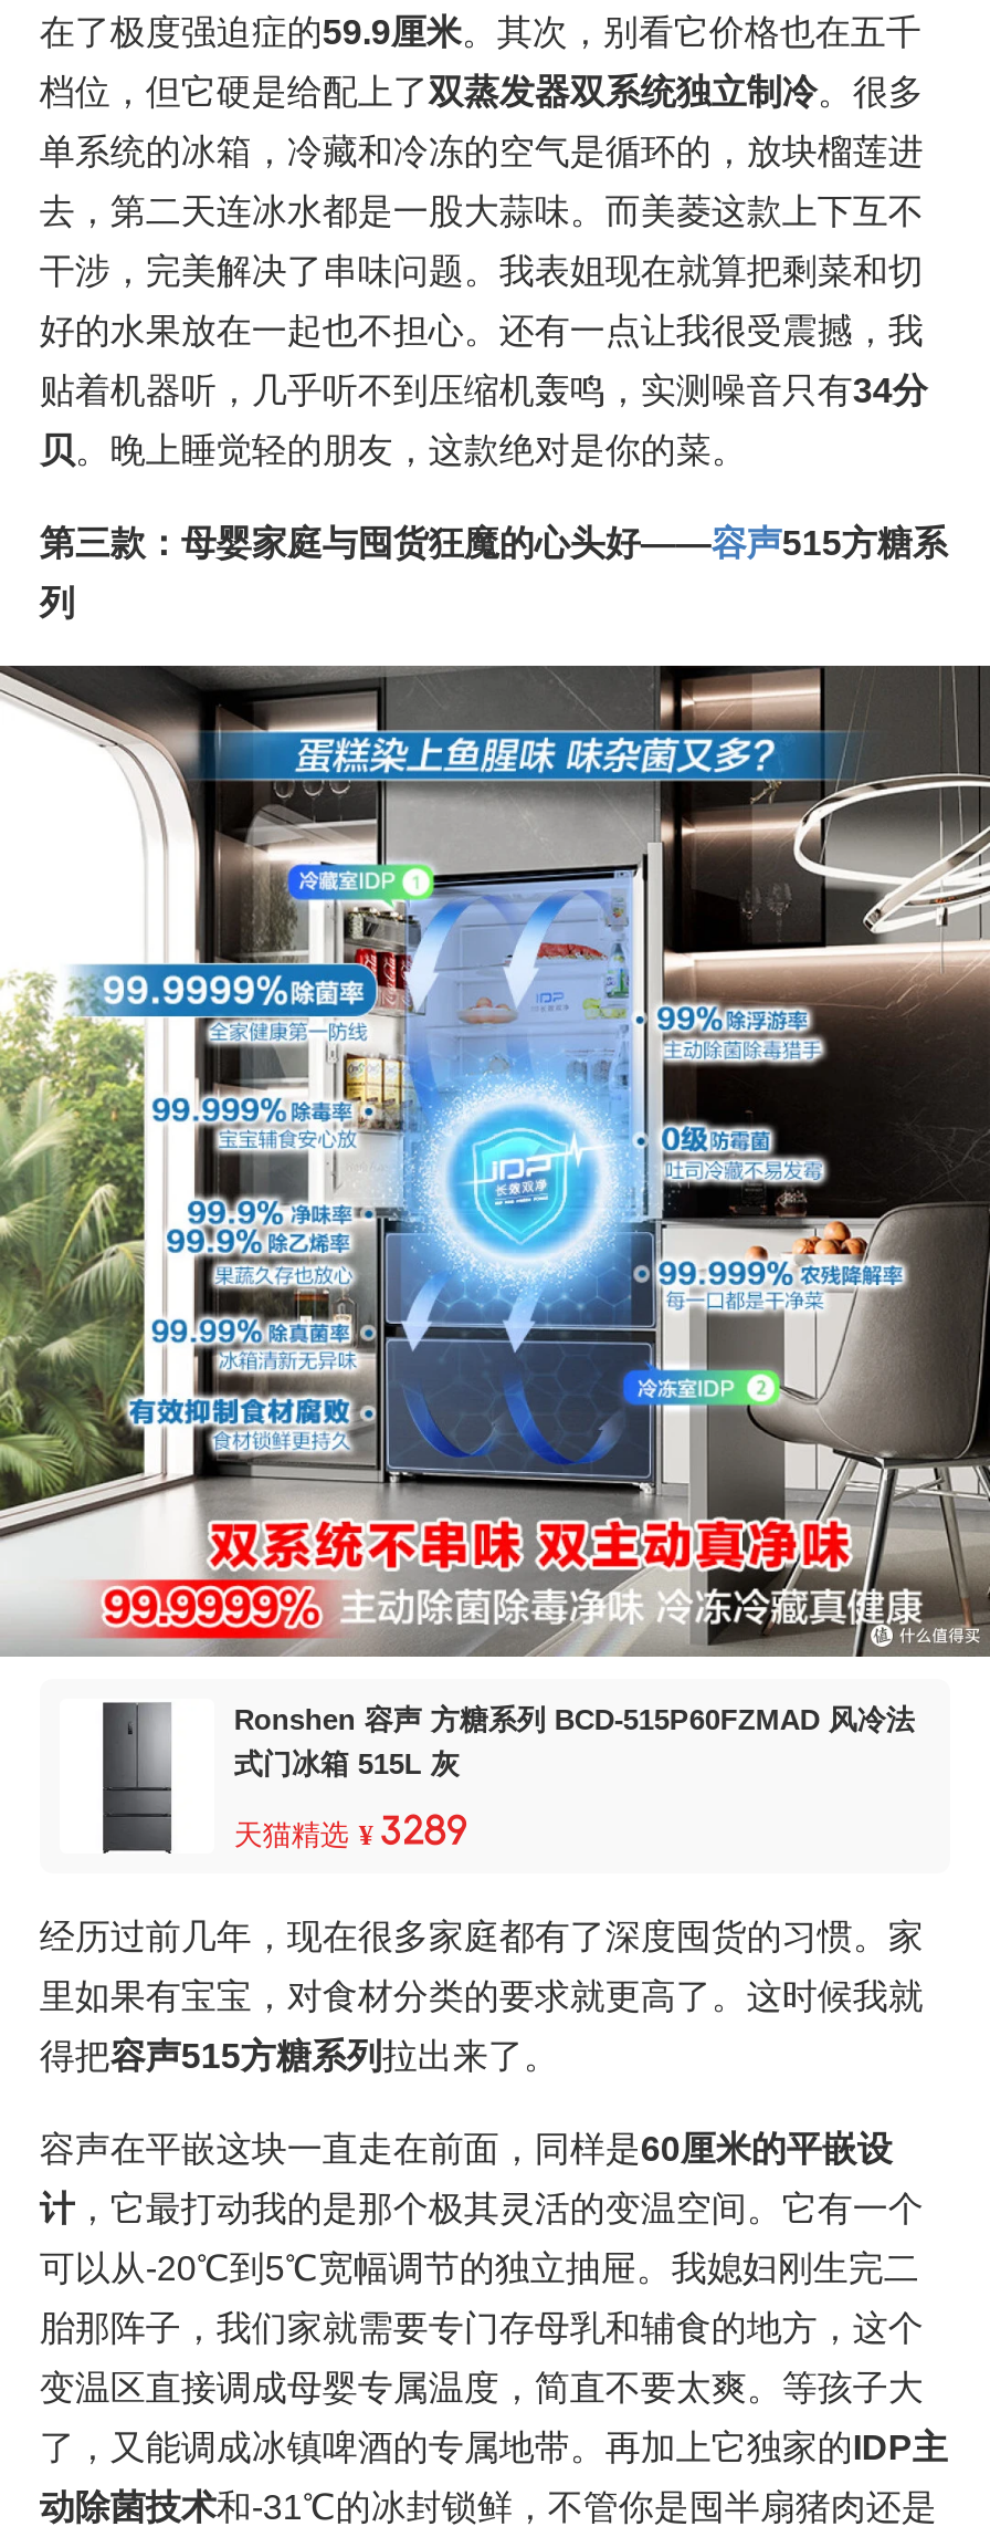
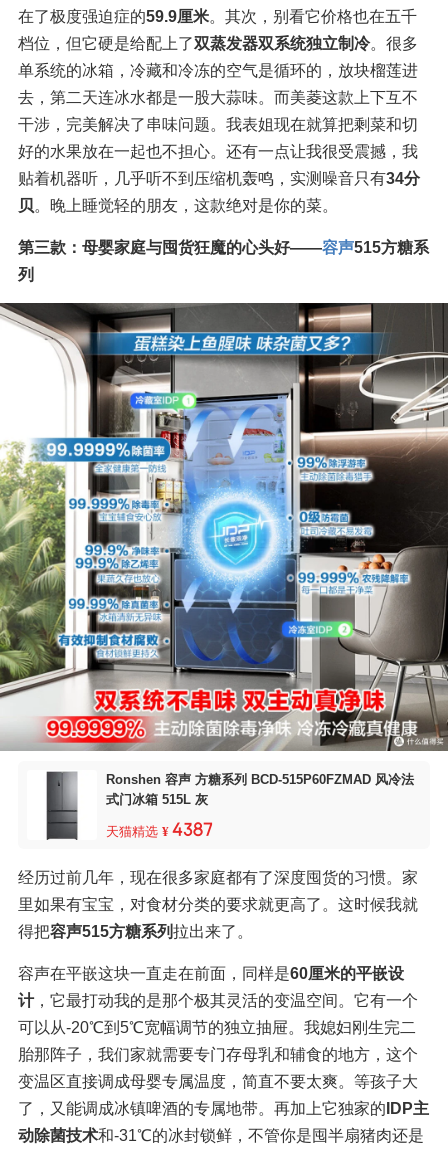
- 天猫精选 ¥ 3289
+ 天猫精选 ¥ 4387
